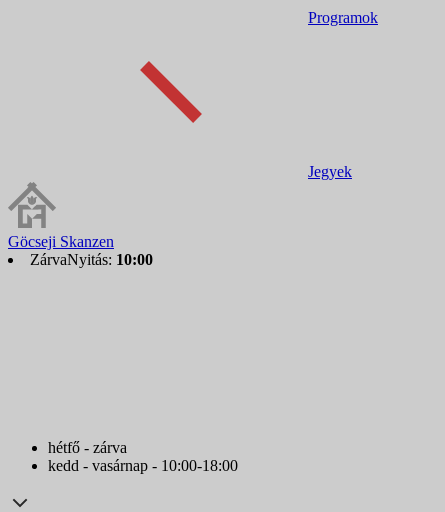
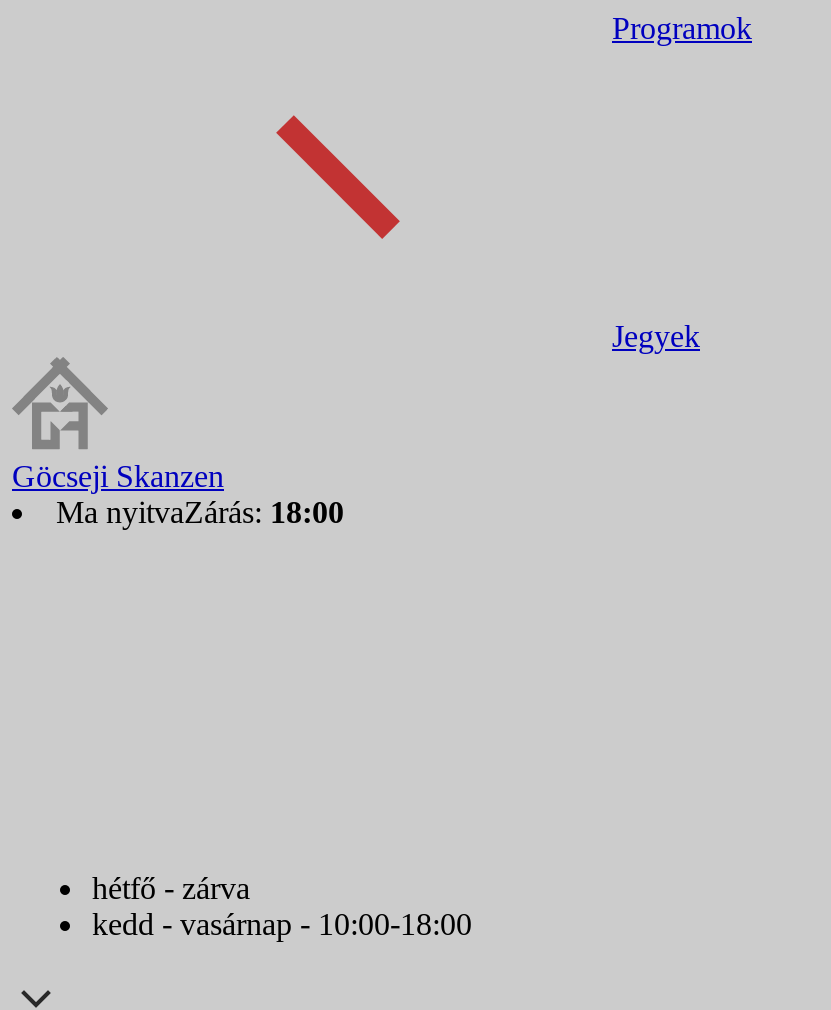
- ZárvaNyitás: 10:00
+ Ma nyitvaZárás: 18:00
